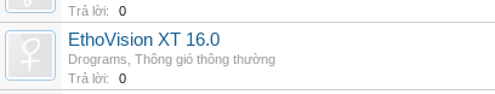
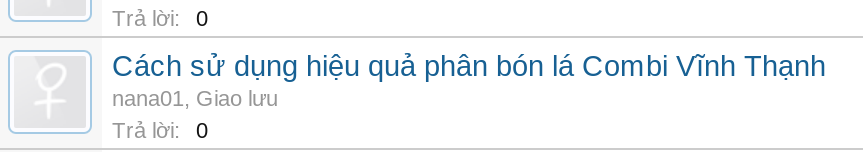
- EthoVision XT 16.0
- Drograms, Thông gió thông thường
+ Cách sử dụng hiệu quả phân bón lá Combi Vĩnh Thạnh
+ nana01, Giao lưu
